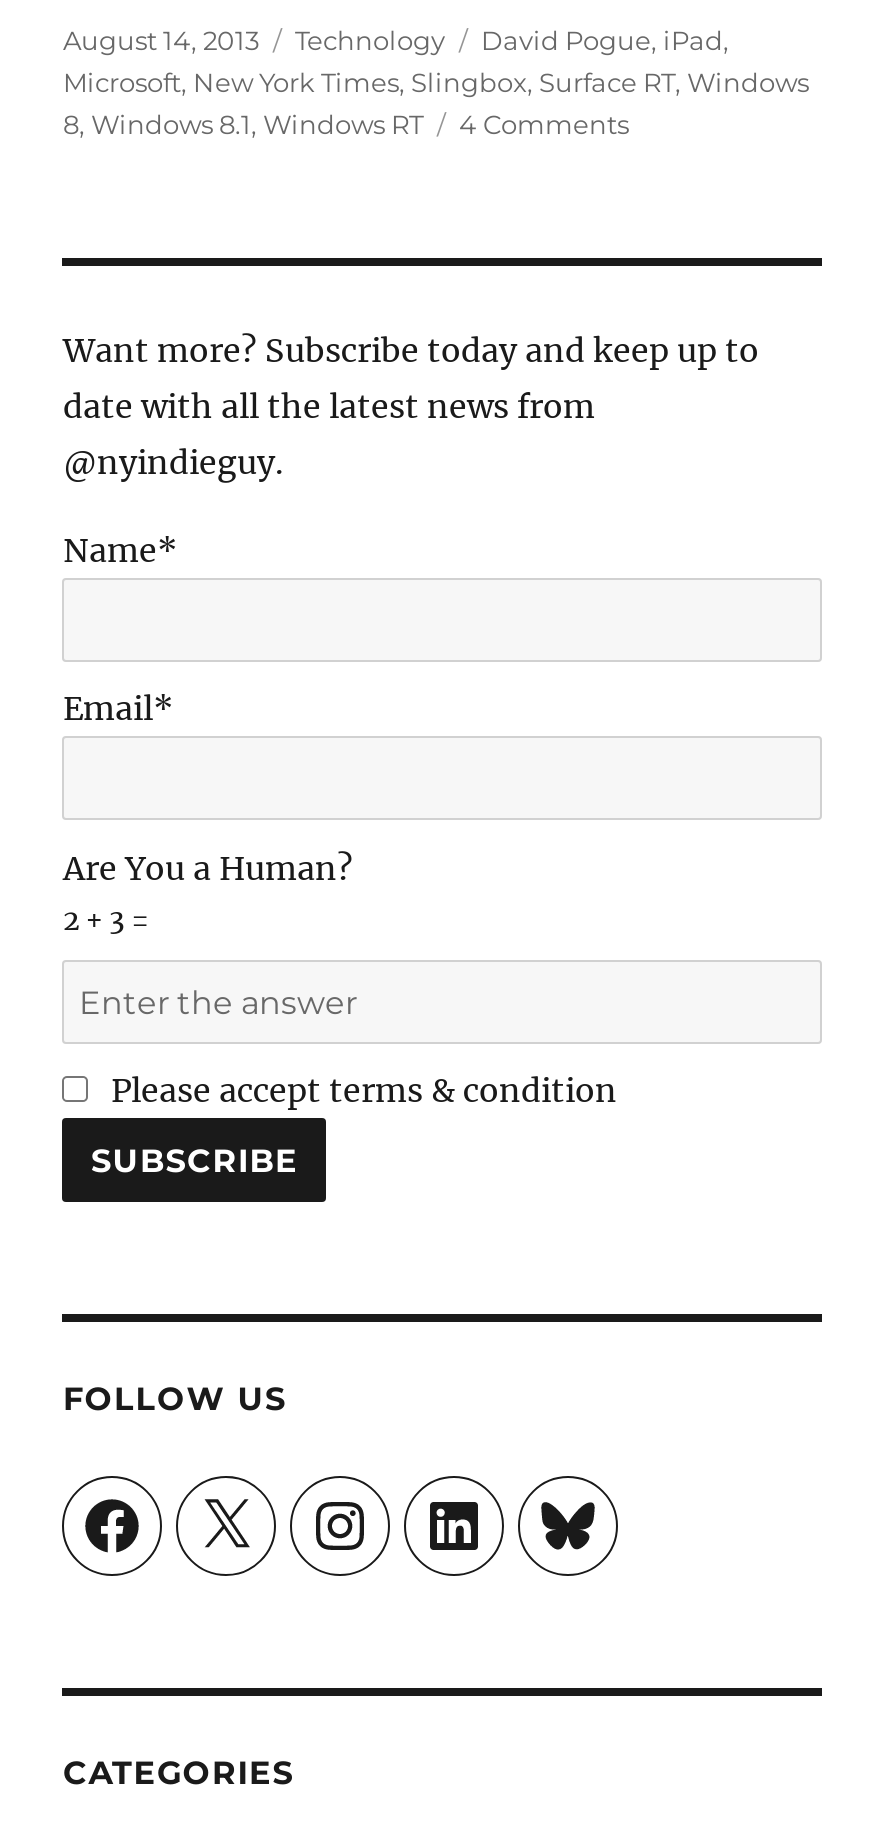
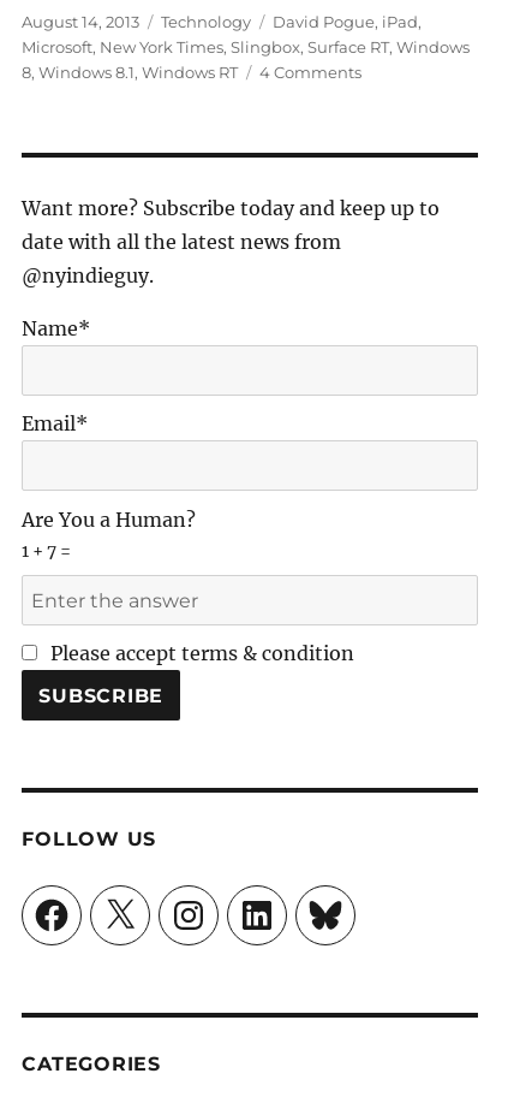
- 2 + 3 =
+ 1 + 7 =
